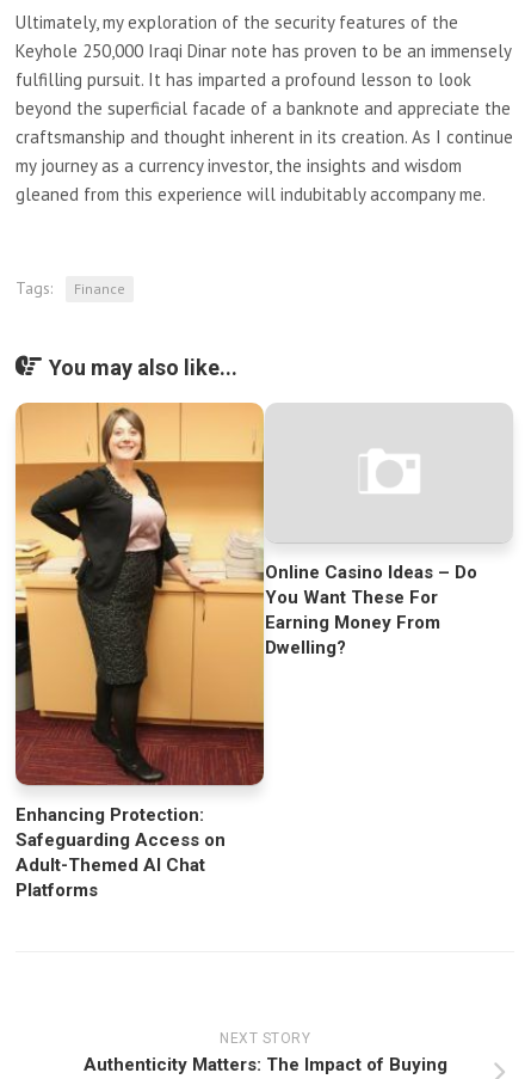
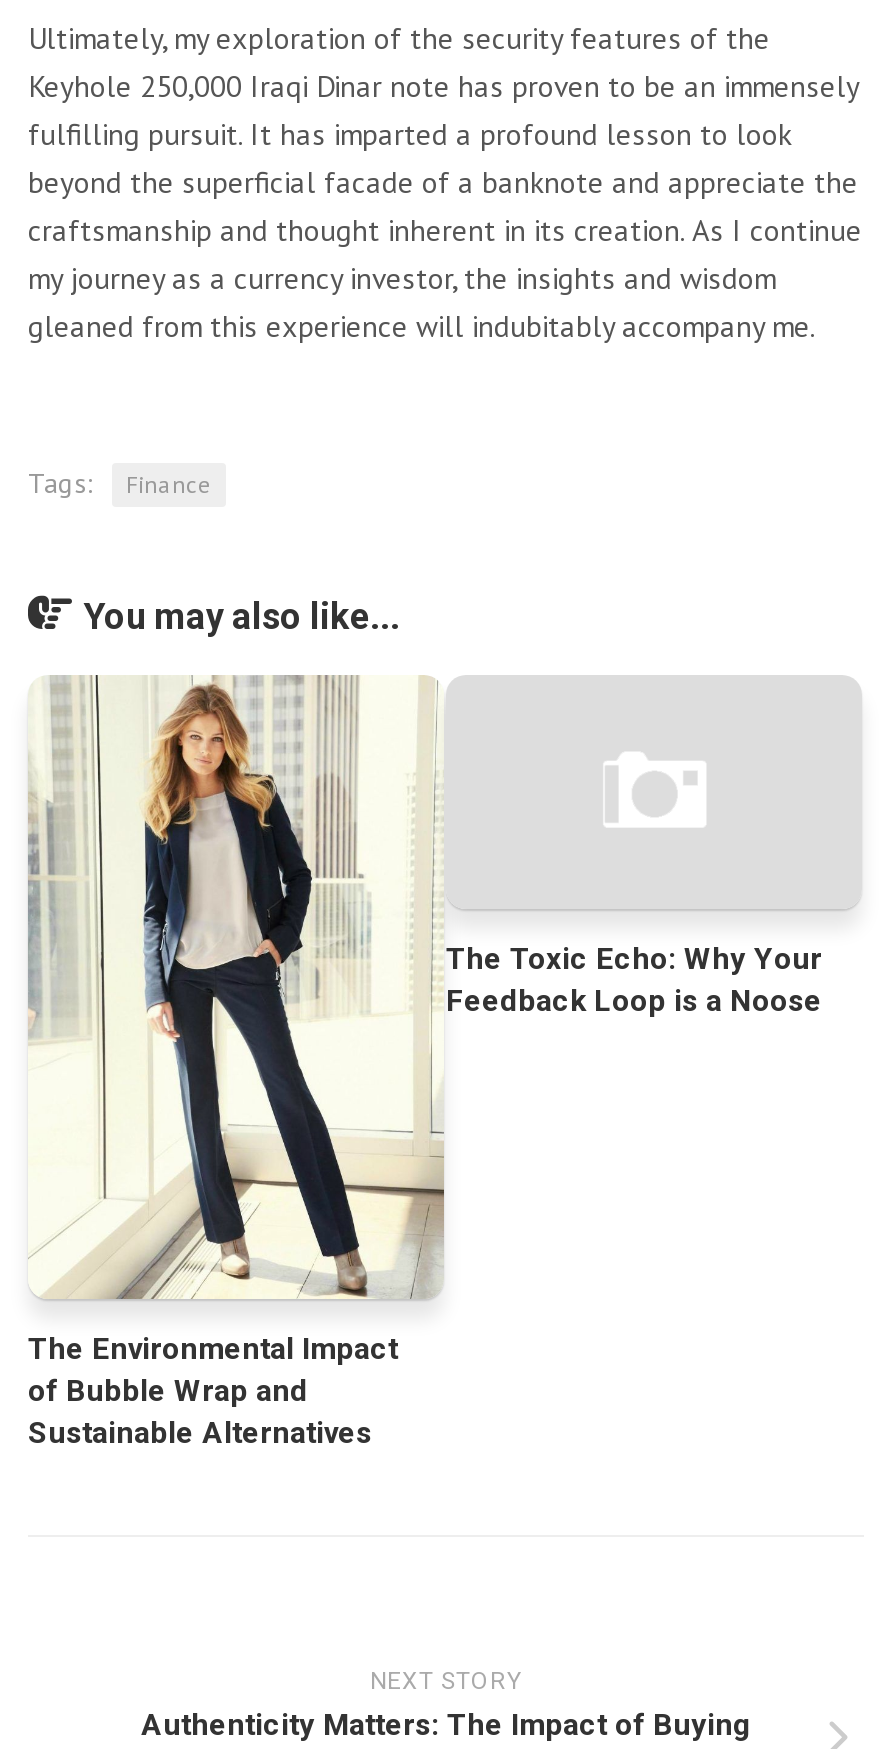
- [image]
- Online Casino Ideas – Do
- You Want These For
- Earning Money From
- Dwelling?
+ [image]
+ The Toxic Echo: Why Your
+ Feedback Loop is a Noose

- Enhancing Protection:
- Safeguarding Access on
- Adult-Themed AI Chat
- Platforms
+ The Environmental Impact
+ of Bubble Wrap and
+ Sustainable Alternatives
